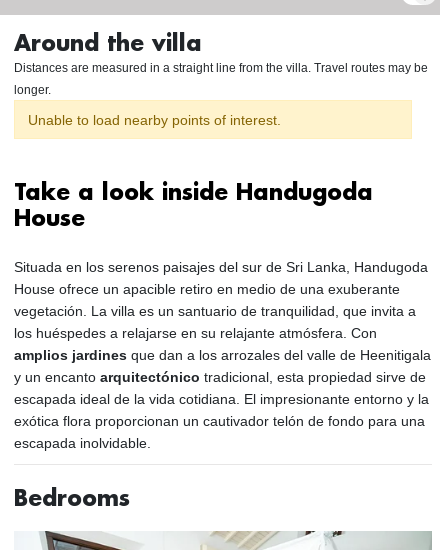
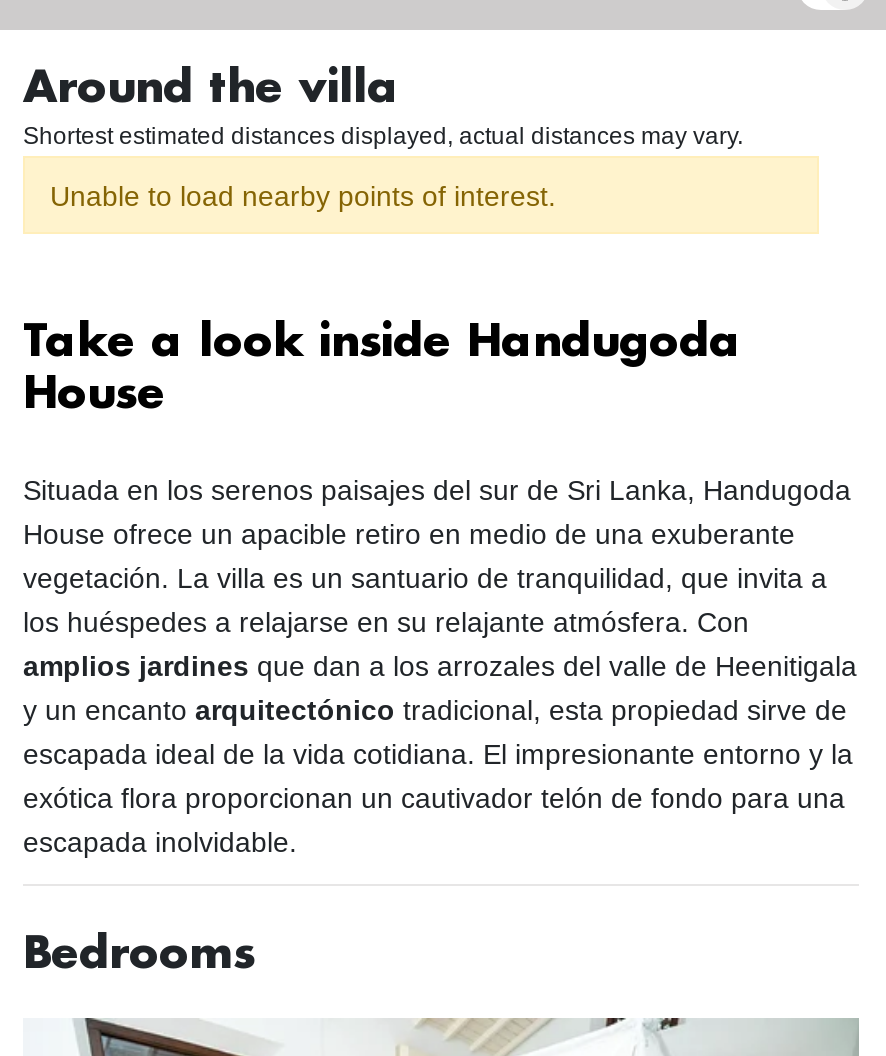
- Distances are measured in a straight line from the villa. Travel routes may be
- longer.
+ Shortest estimated distances displayed, actual distances may vary.
